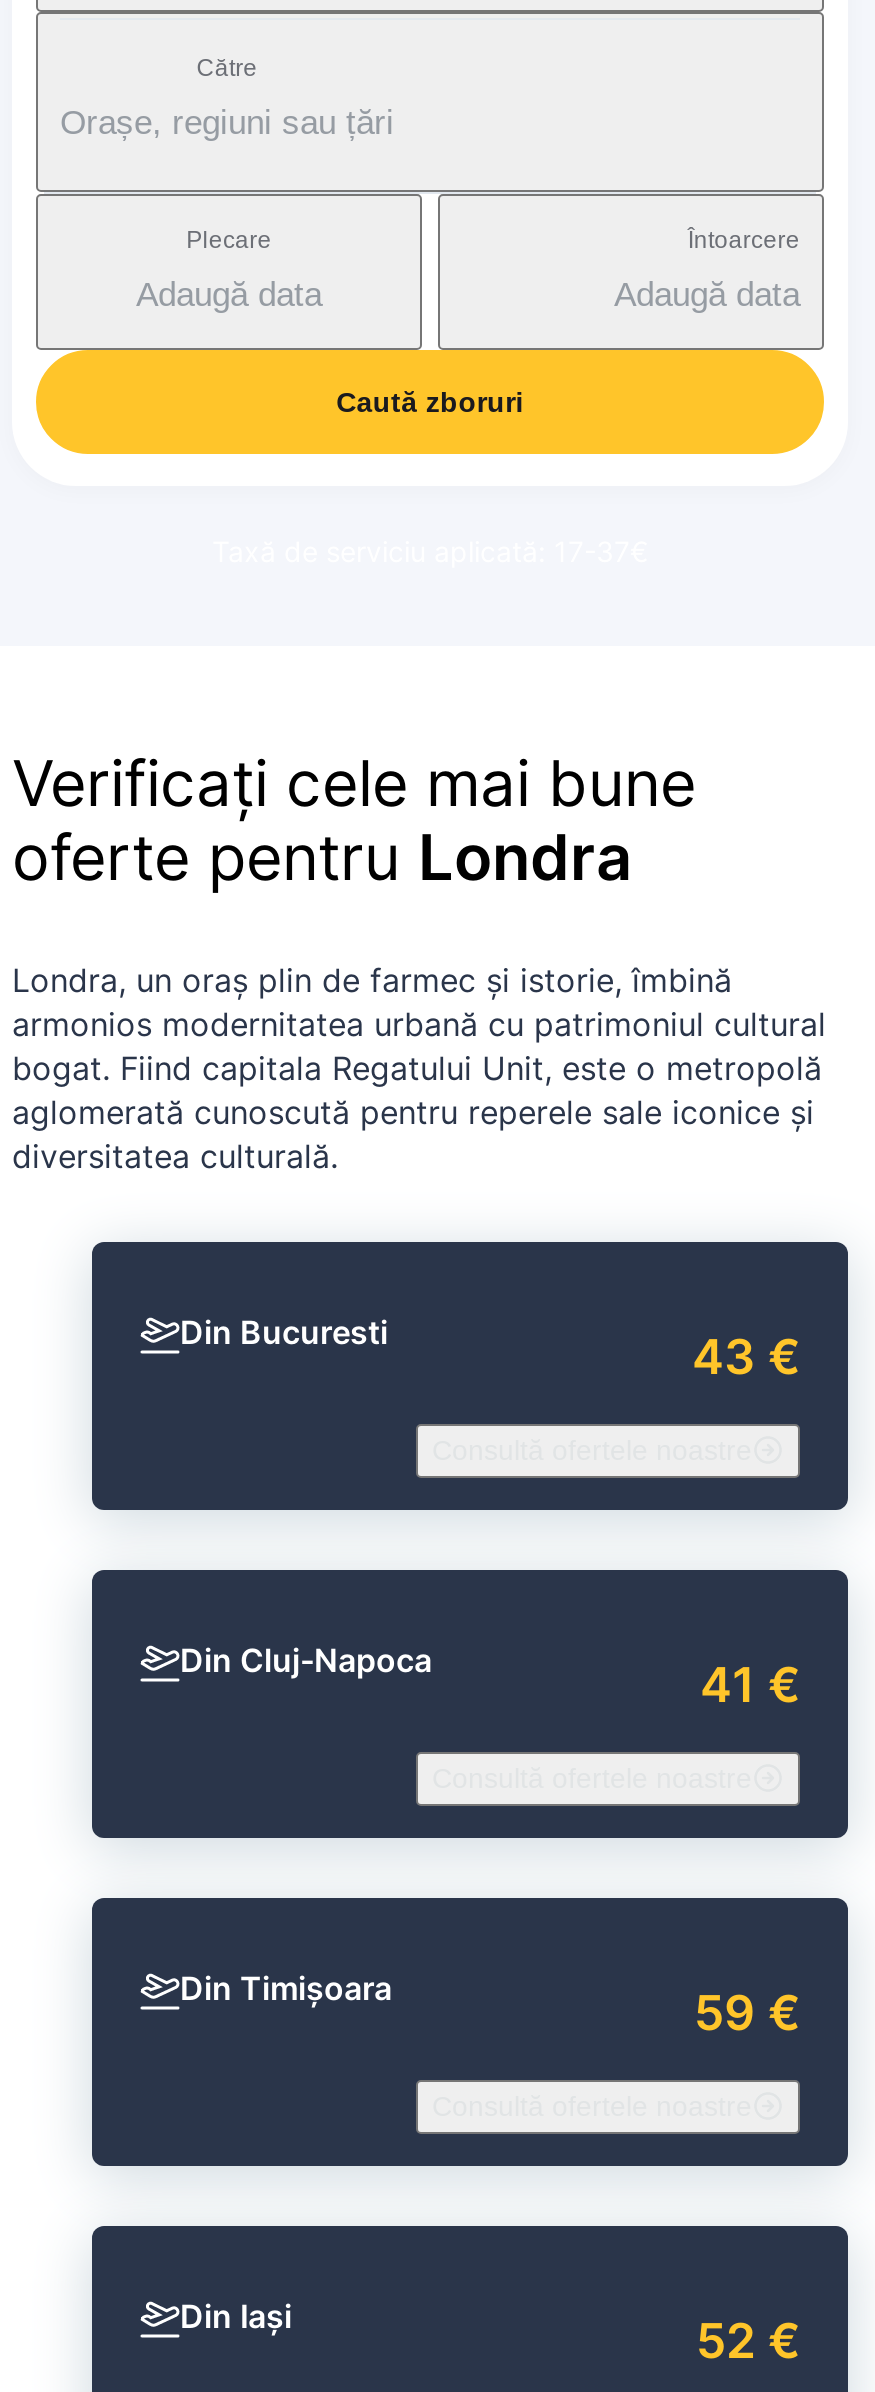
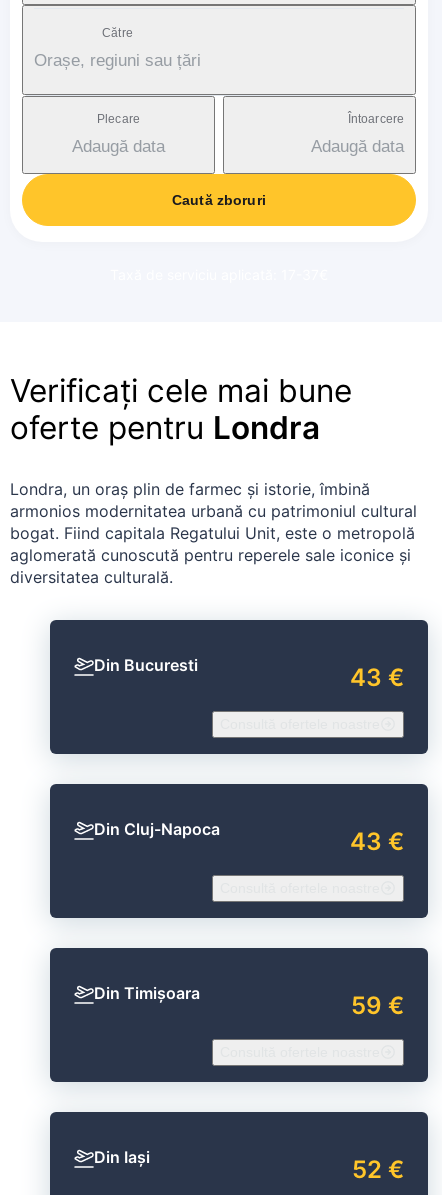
- 41 €
+ 43 €
